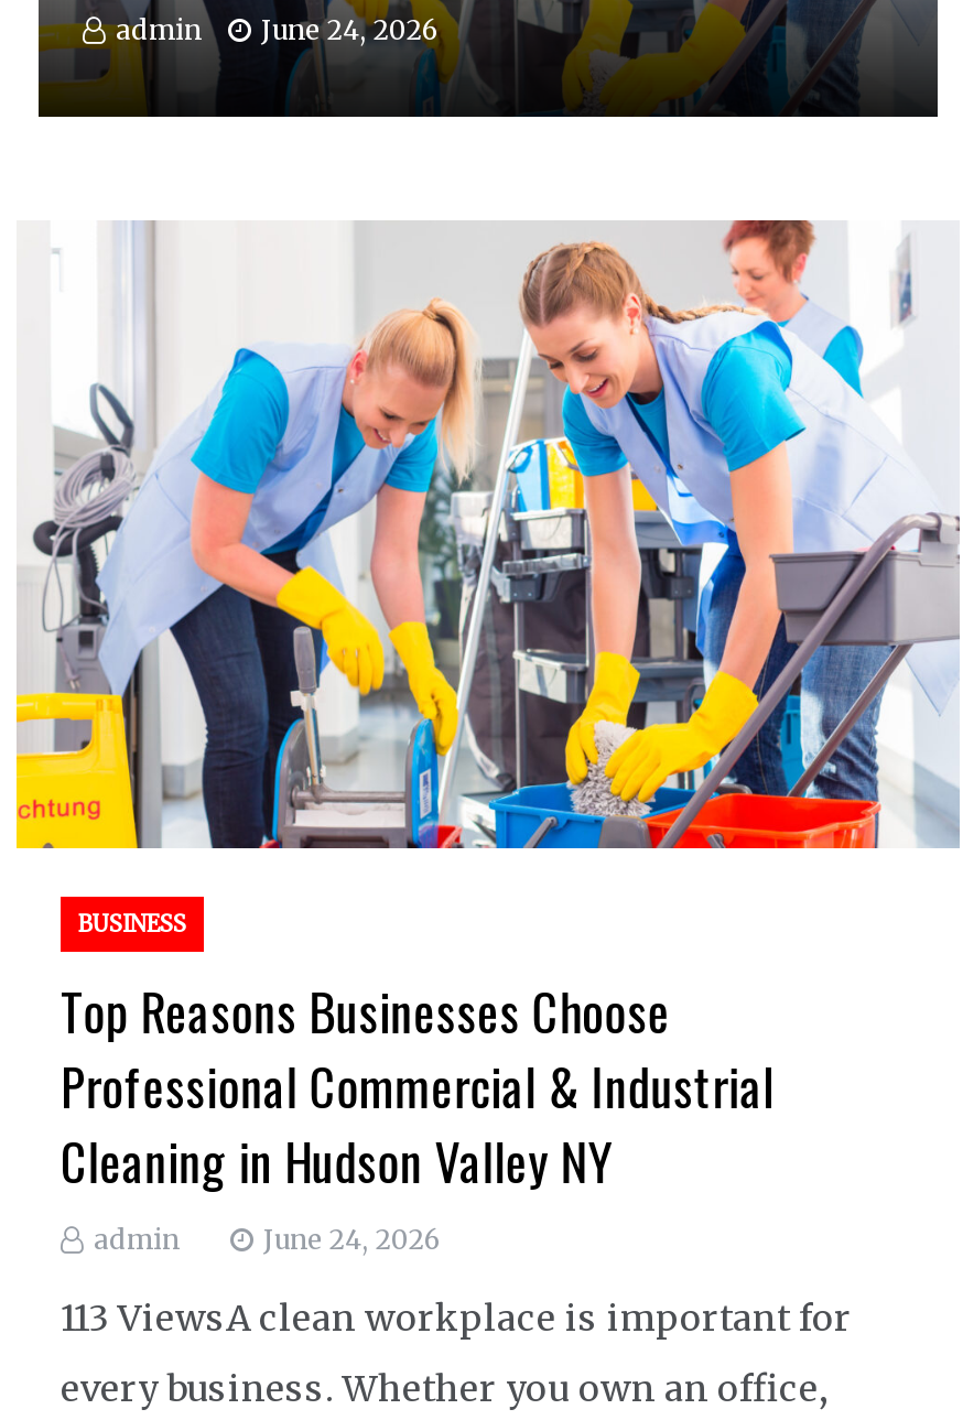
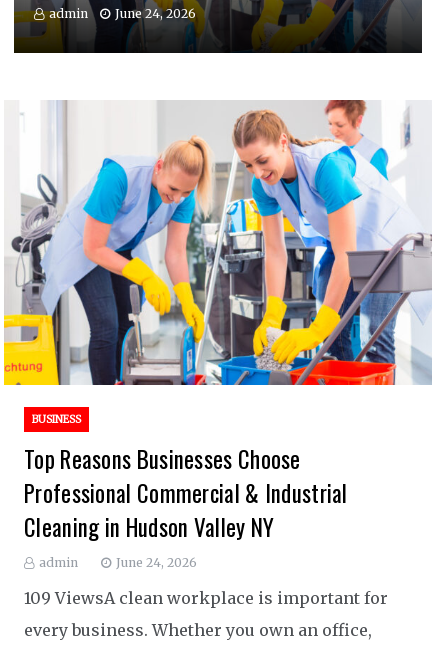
- 113 ViewsA clean workplace is important for
+ 109 ViewsA clean workplace is important for
